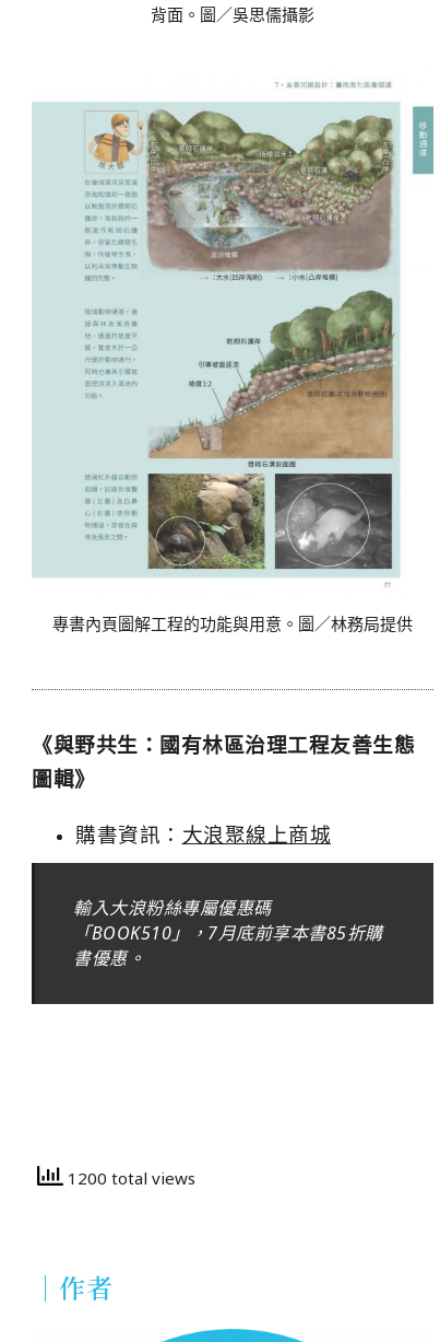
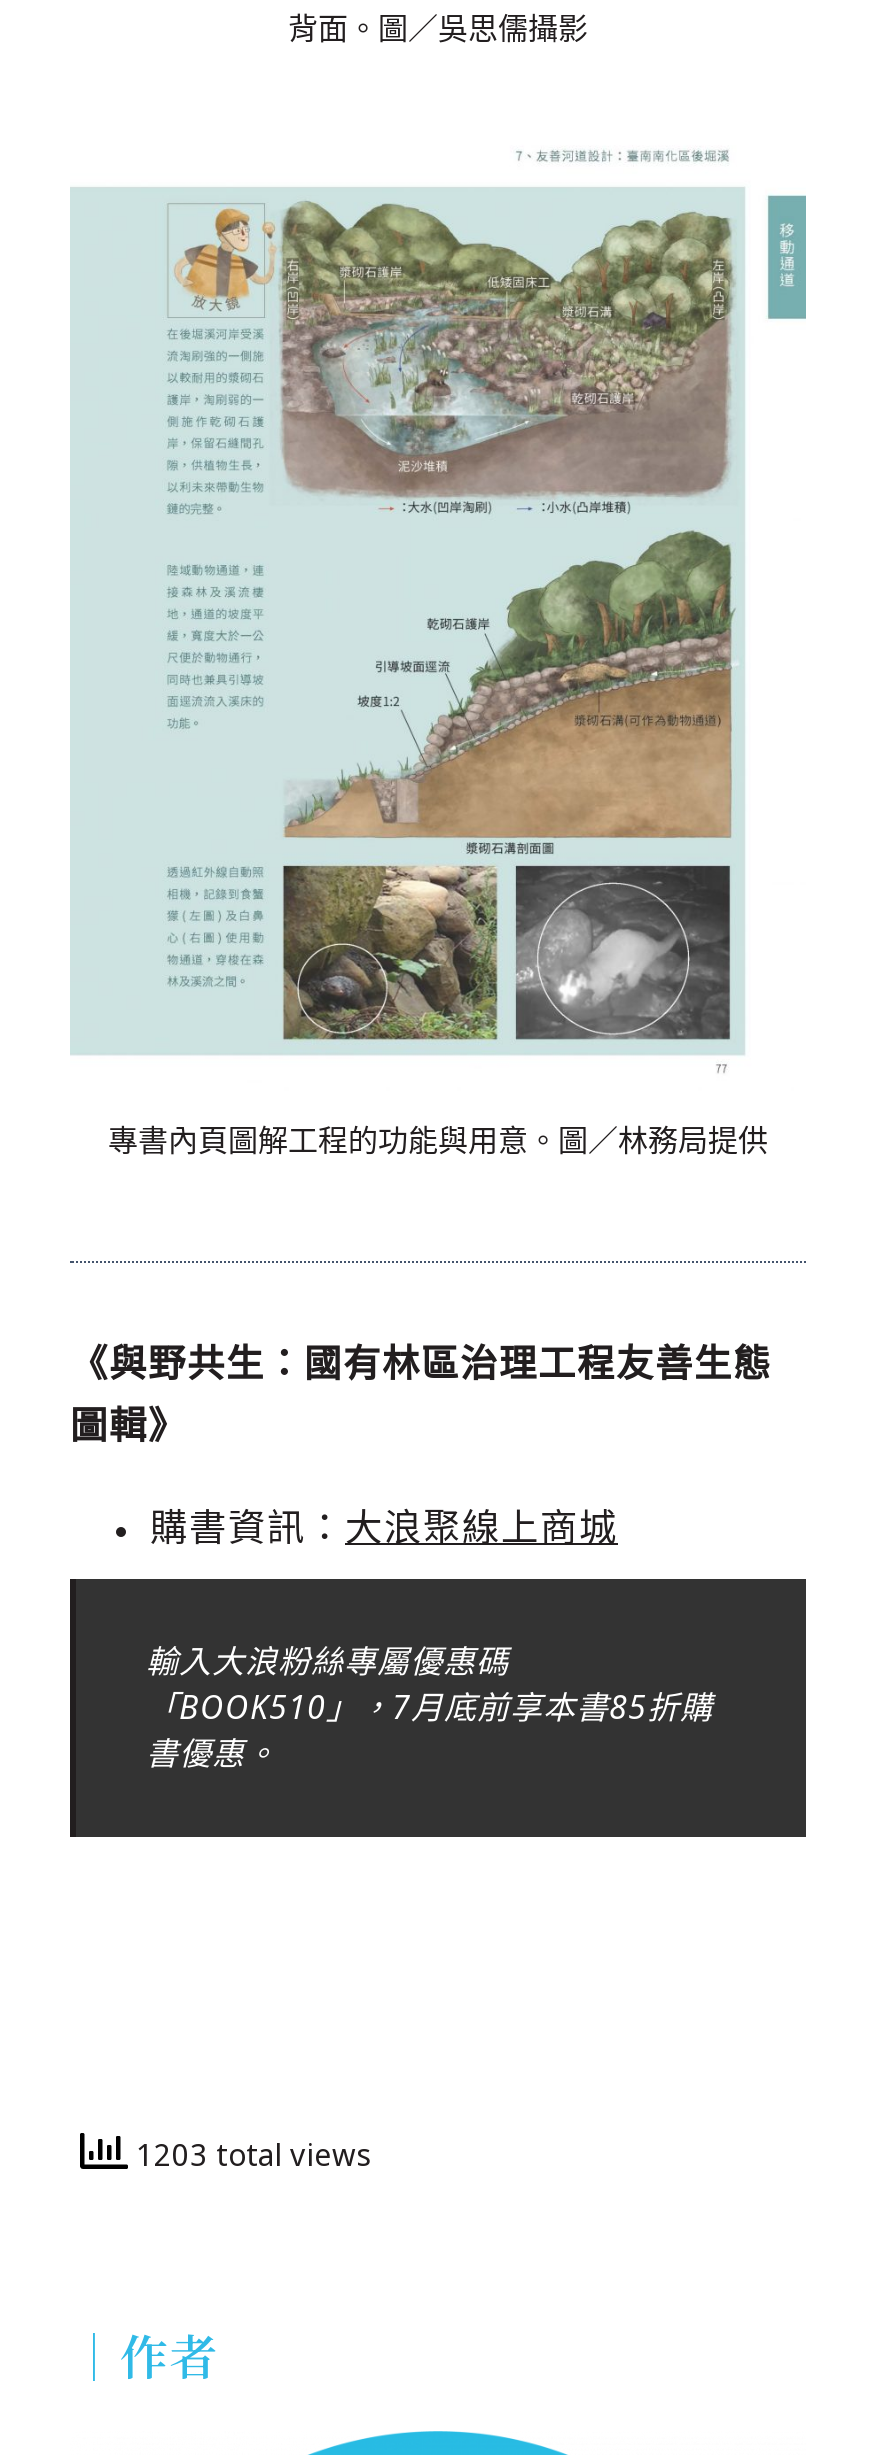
- 1200 total views
+ 1203 total views
